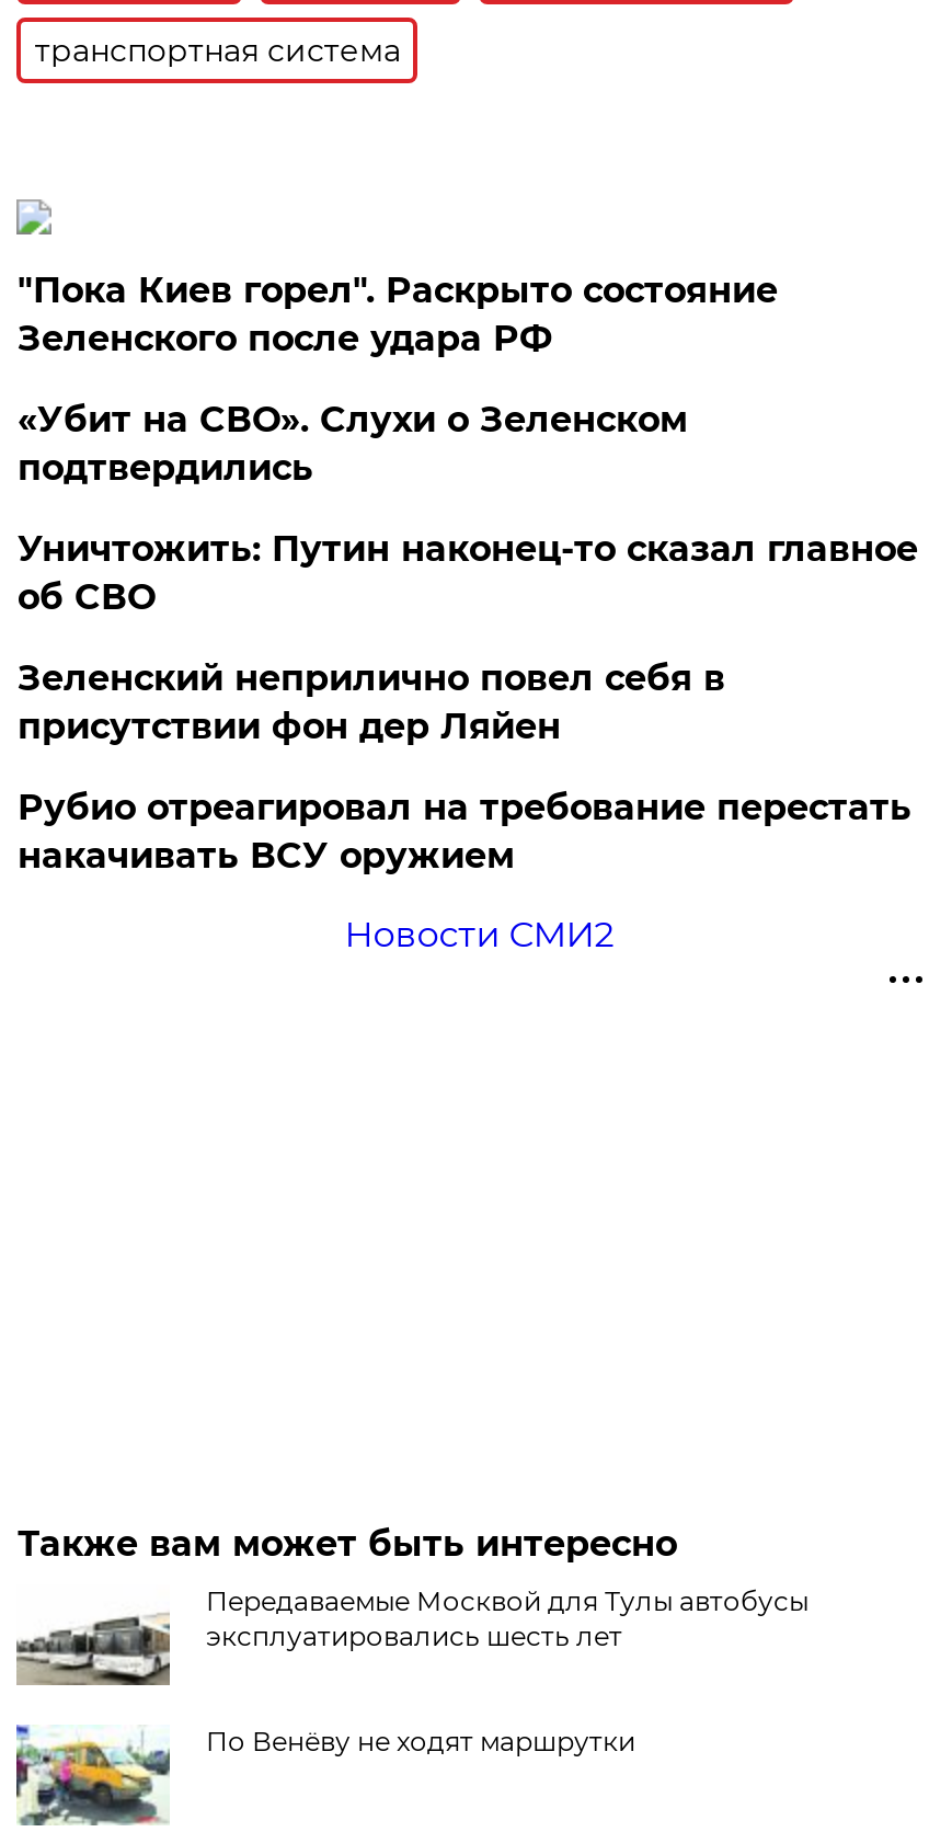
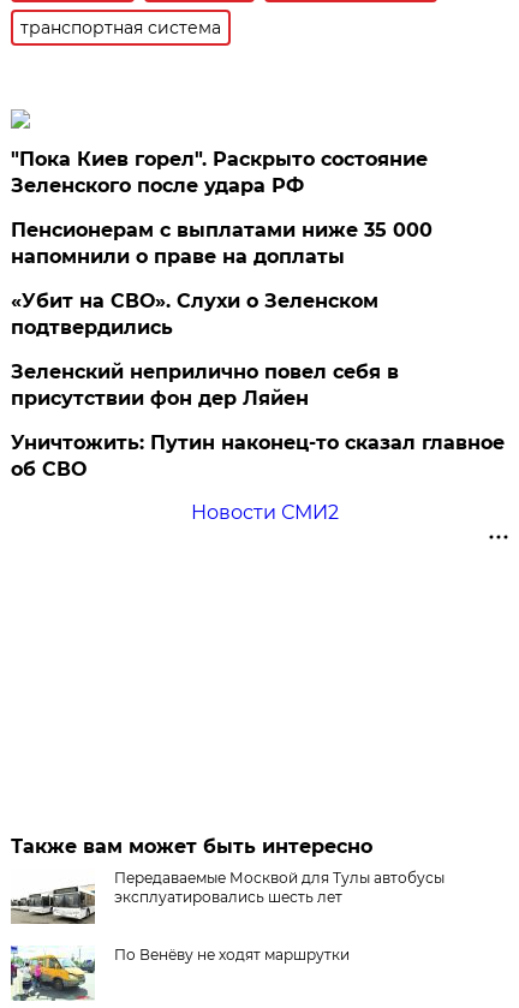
+ Пенсионерам с выплатами ниже 35 000
+ напомнили о праве на доплаты

moved down: «Убит на СВО». Слухи о Зеленском | подтвердились

moved down: Уничтожить: Путин наконец-то сказал главное | об СВО

- Рубио отреагировал на требование перестать
- накачивать ВСУ оружием
